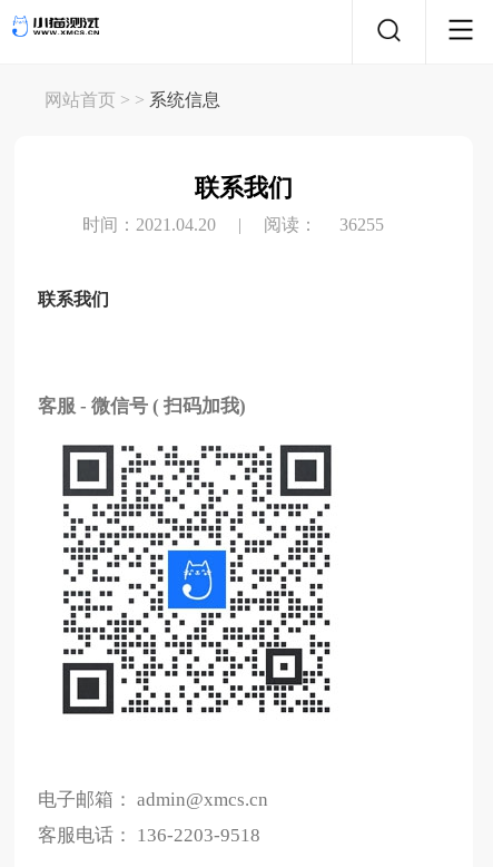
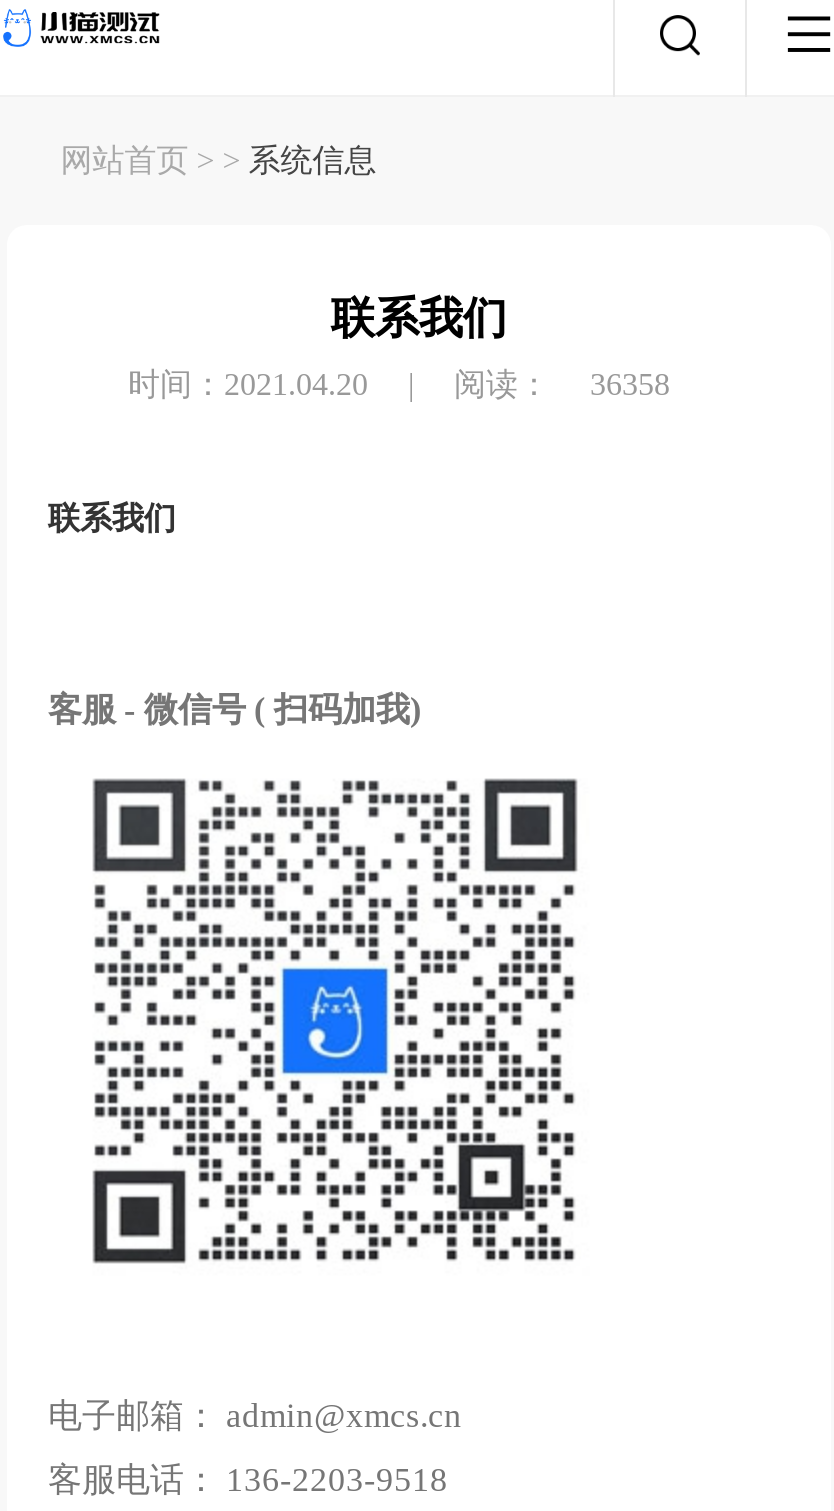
- 36255
+ 36358
